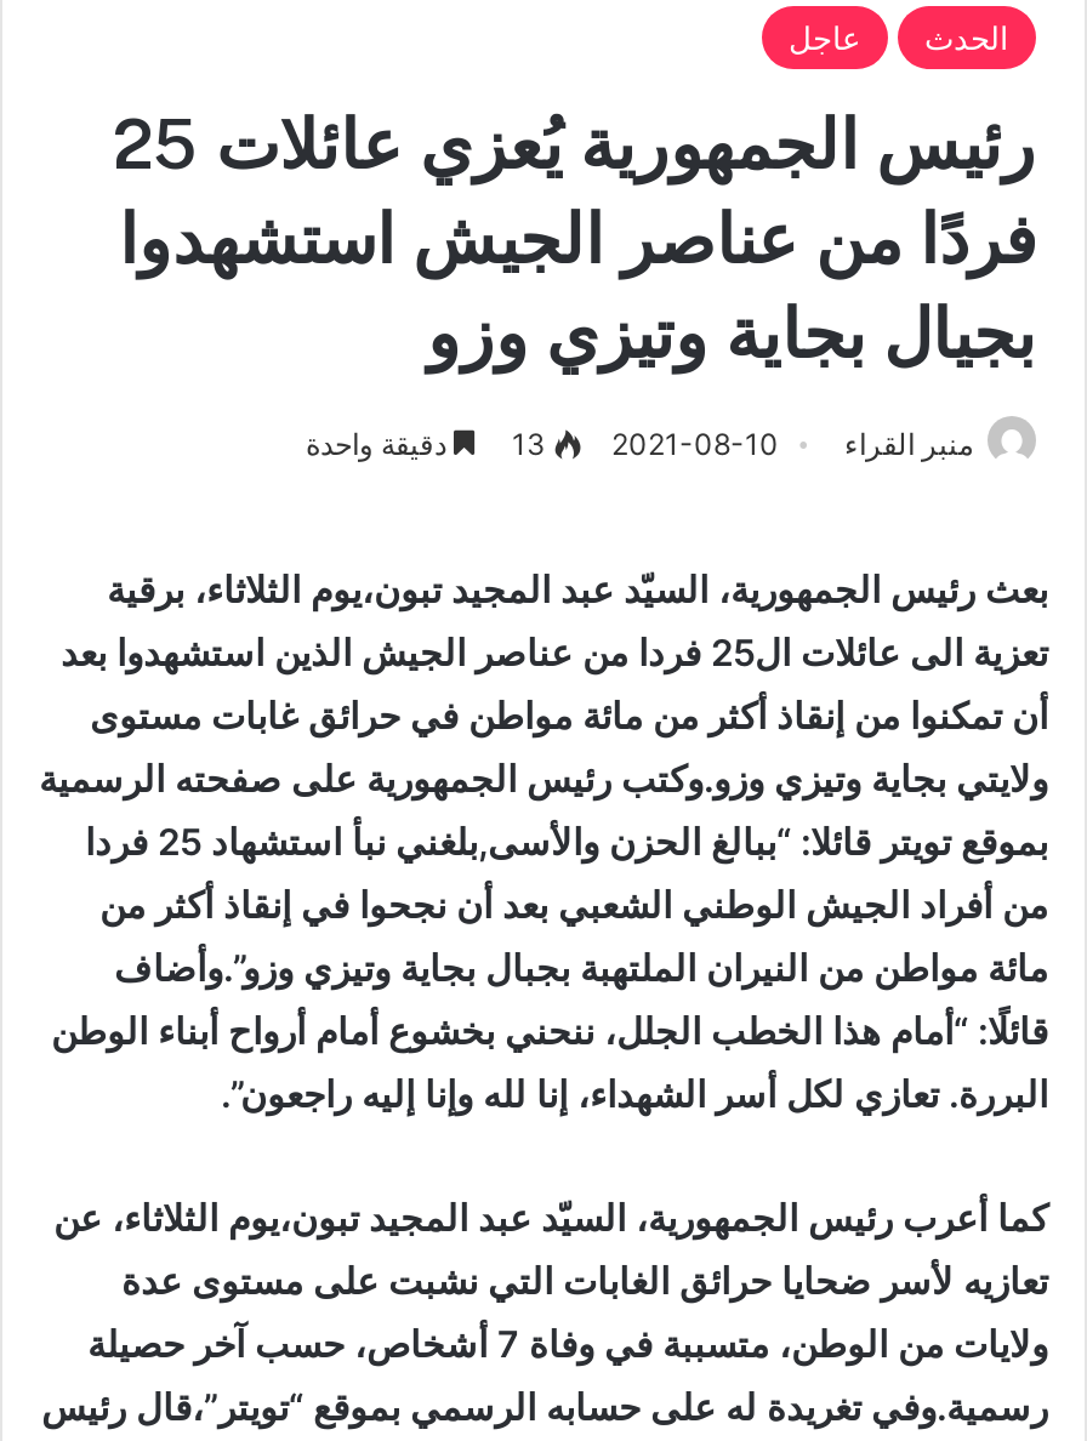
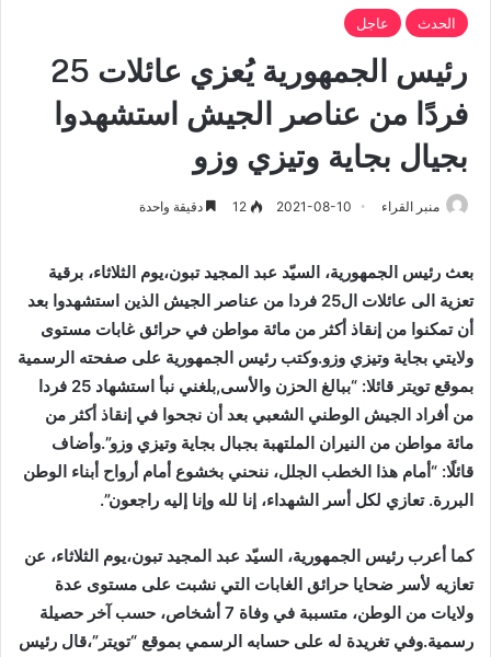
- منبر القراء 2021-08-10 13 دقيقة واحدة
+ منبر القراء 2021-08-10 12 دقيقة واحدة
